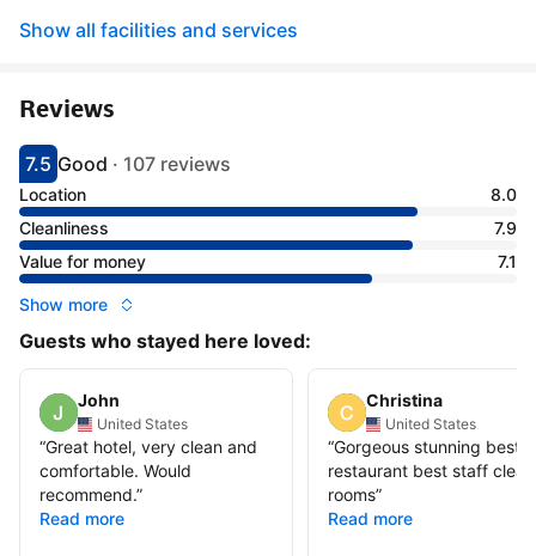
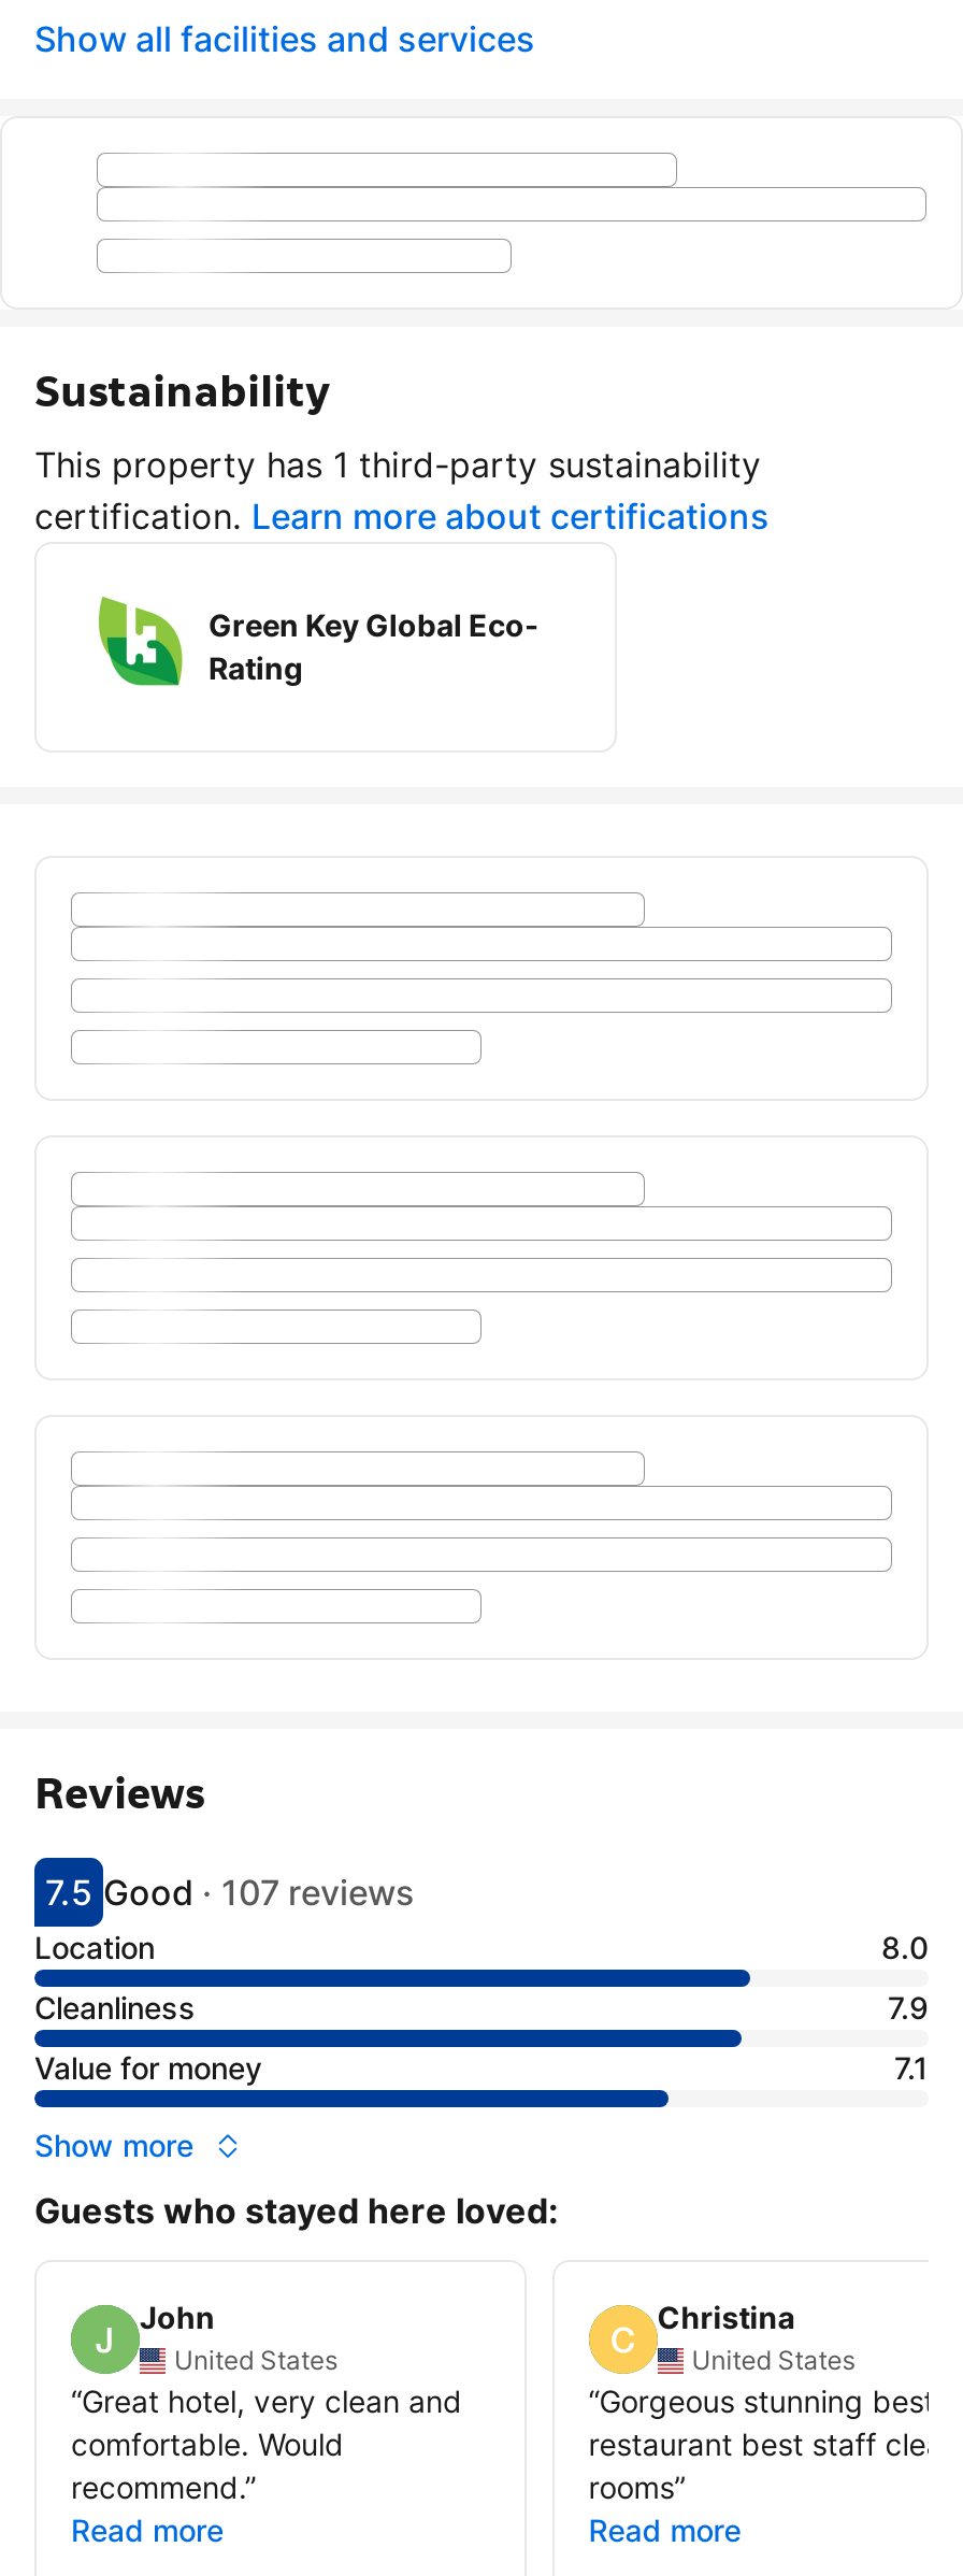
+ [image]
+ Sustainability
+ This property has 1 third-party sustainability
+ certification. Learn more about certifications
+ Green Key Global Eco-
+ Rating
